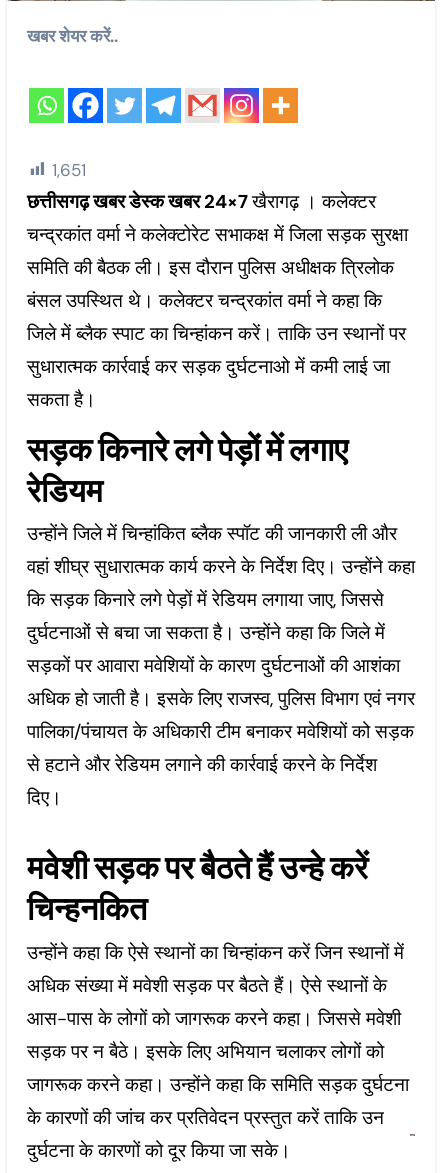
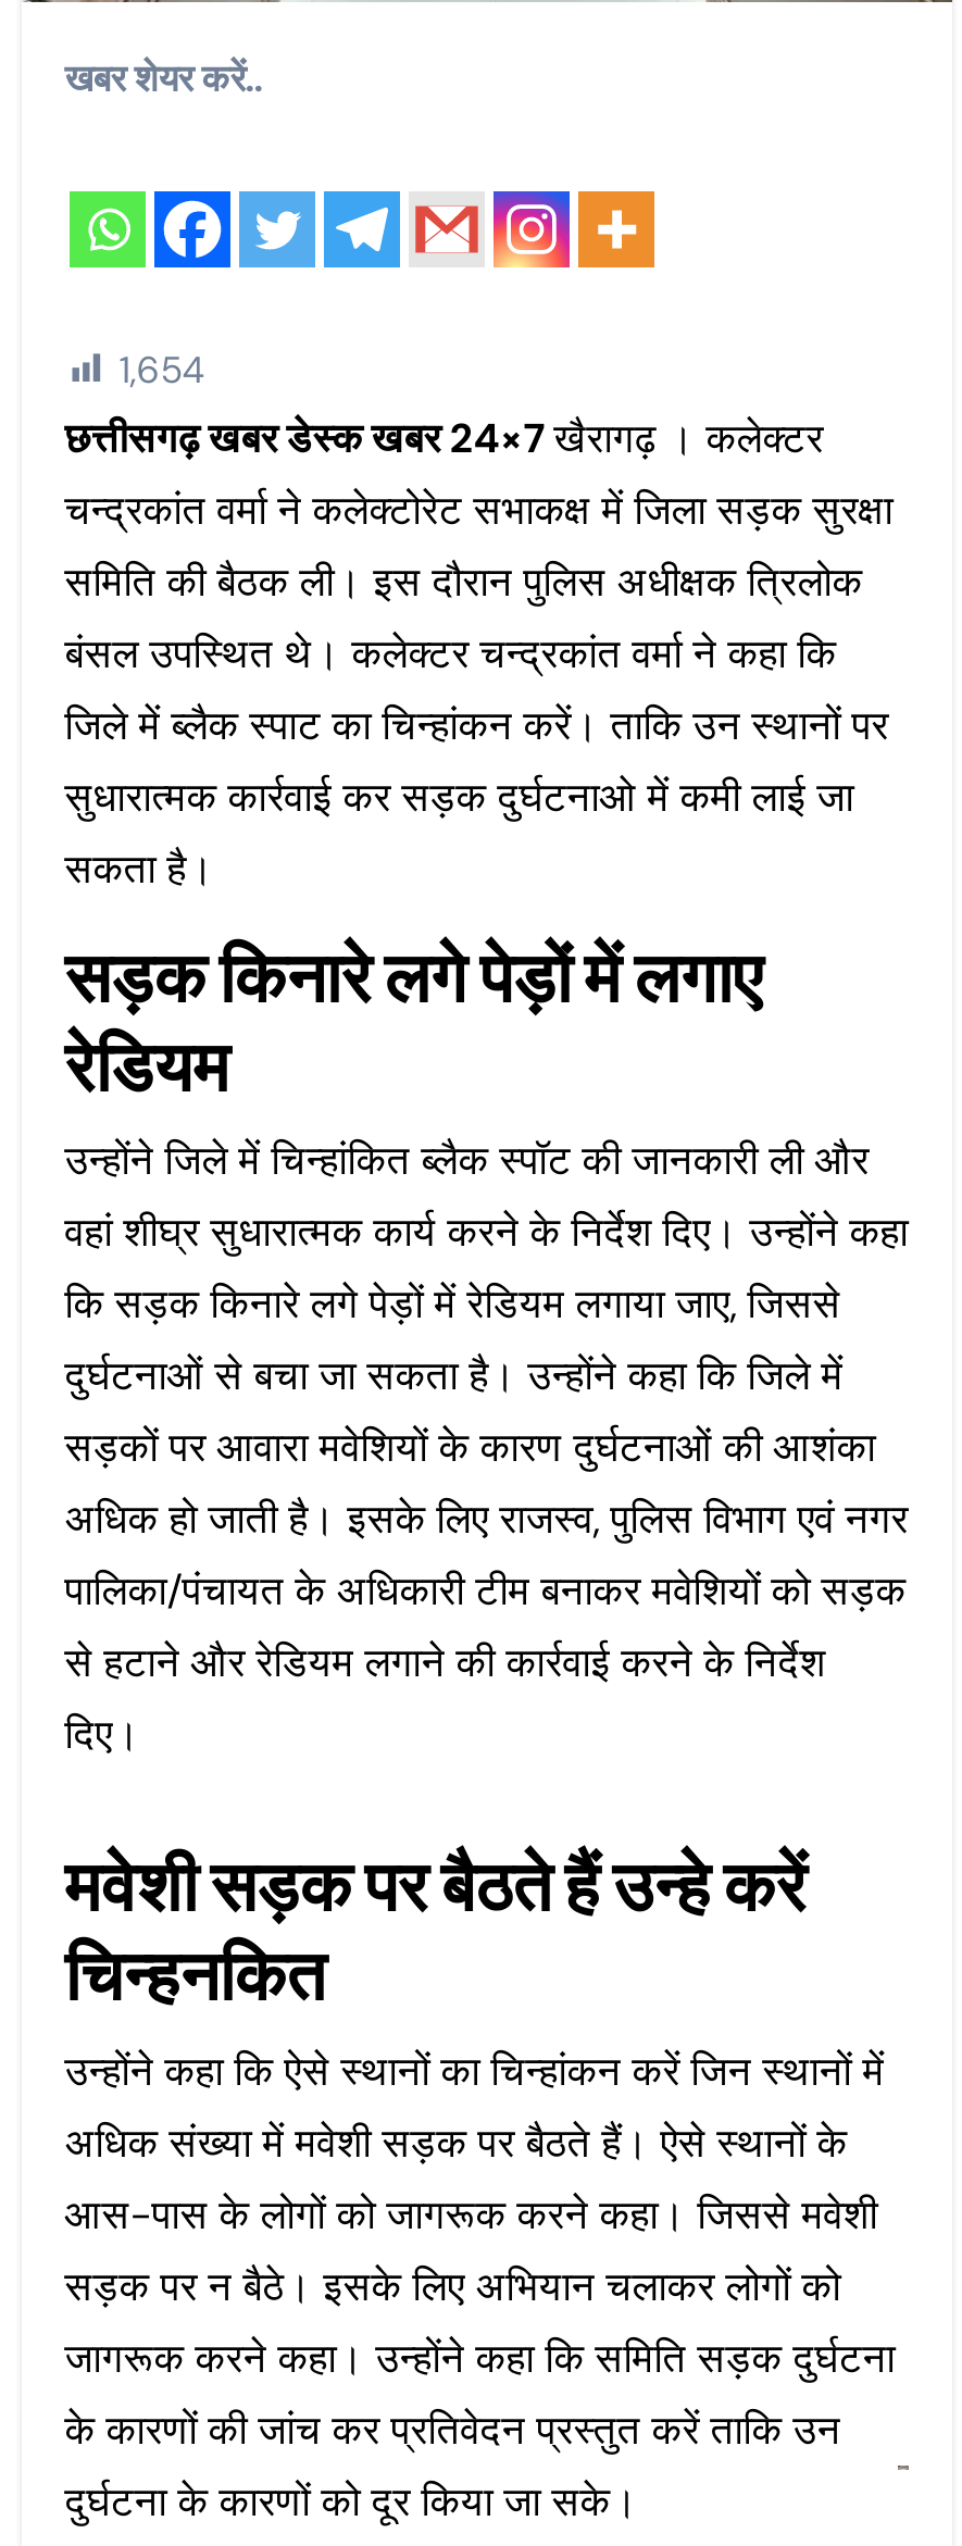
- 1,651
+ 1,654
